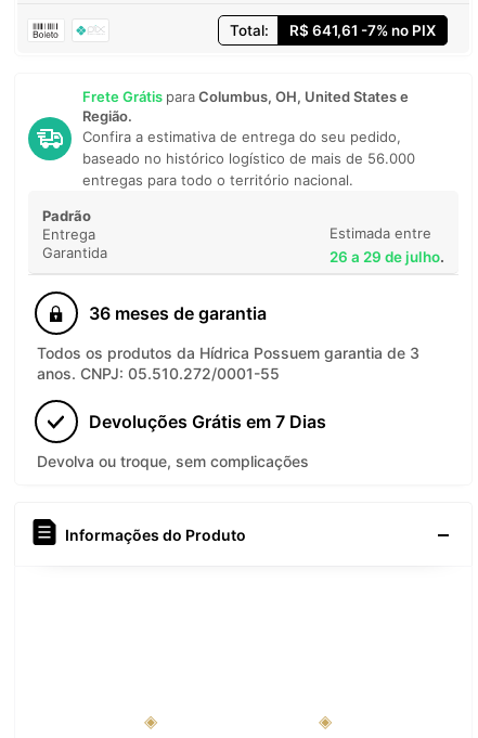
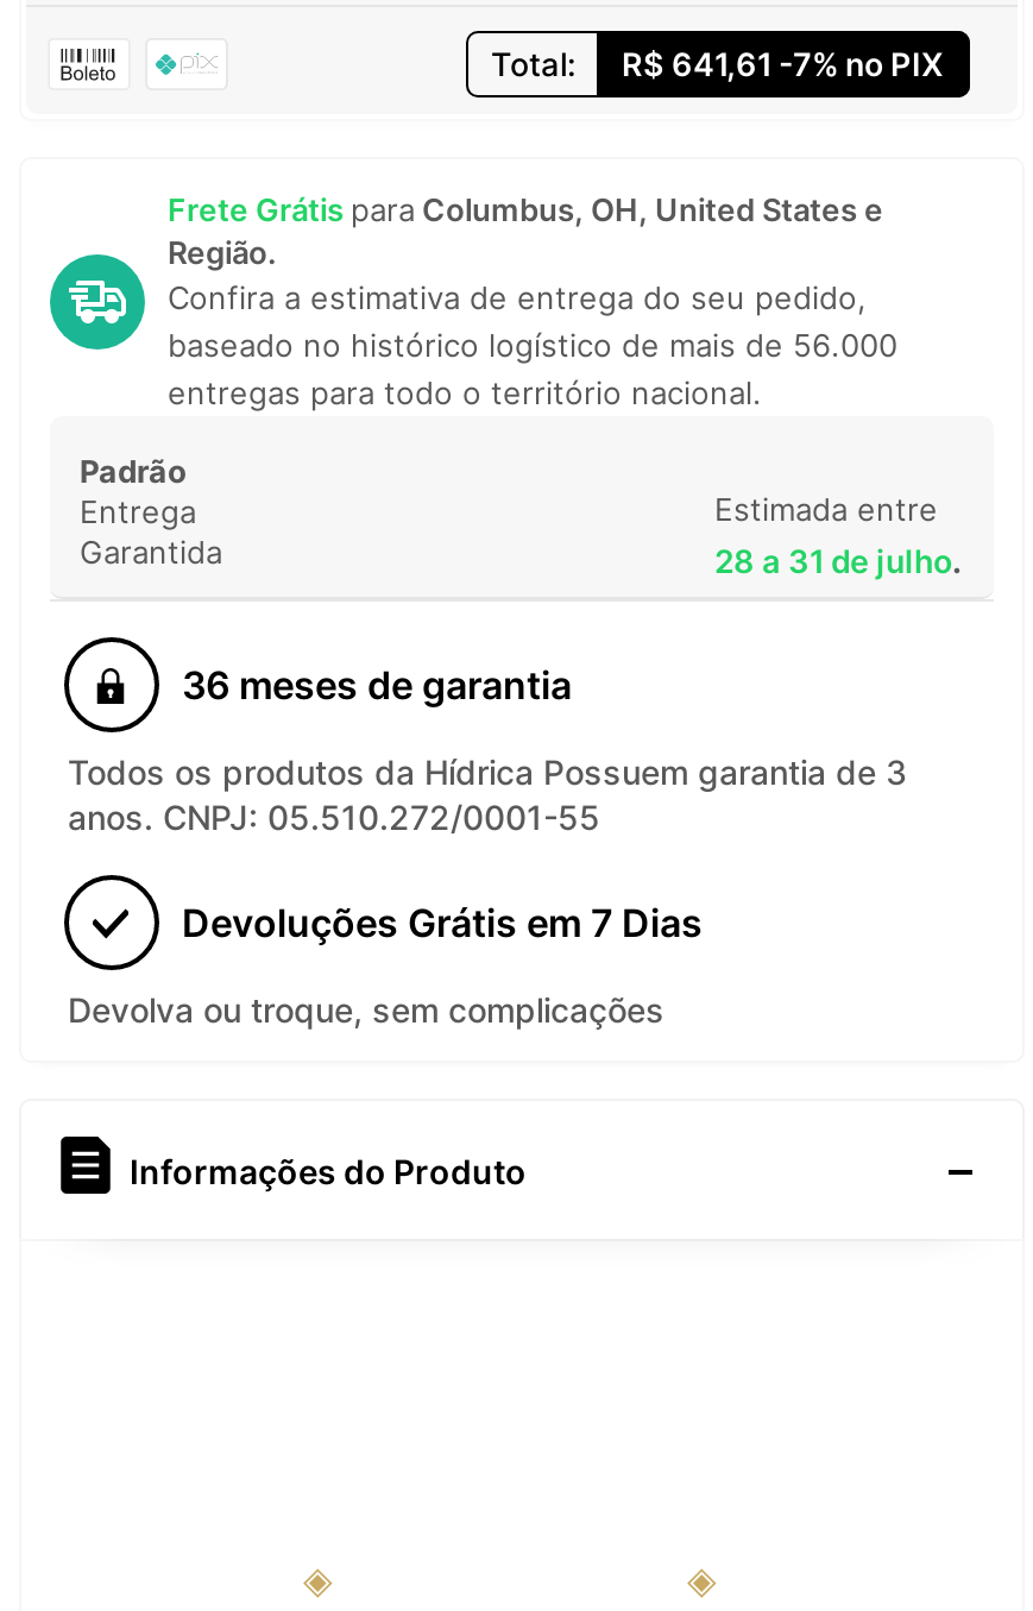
- 26 a 29 de julho.
+ 28 a 31 de julho.
